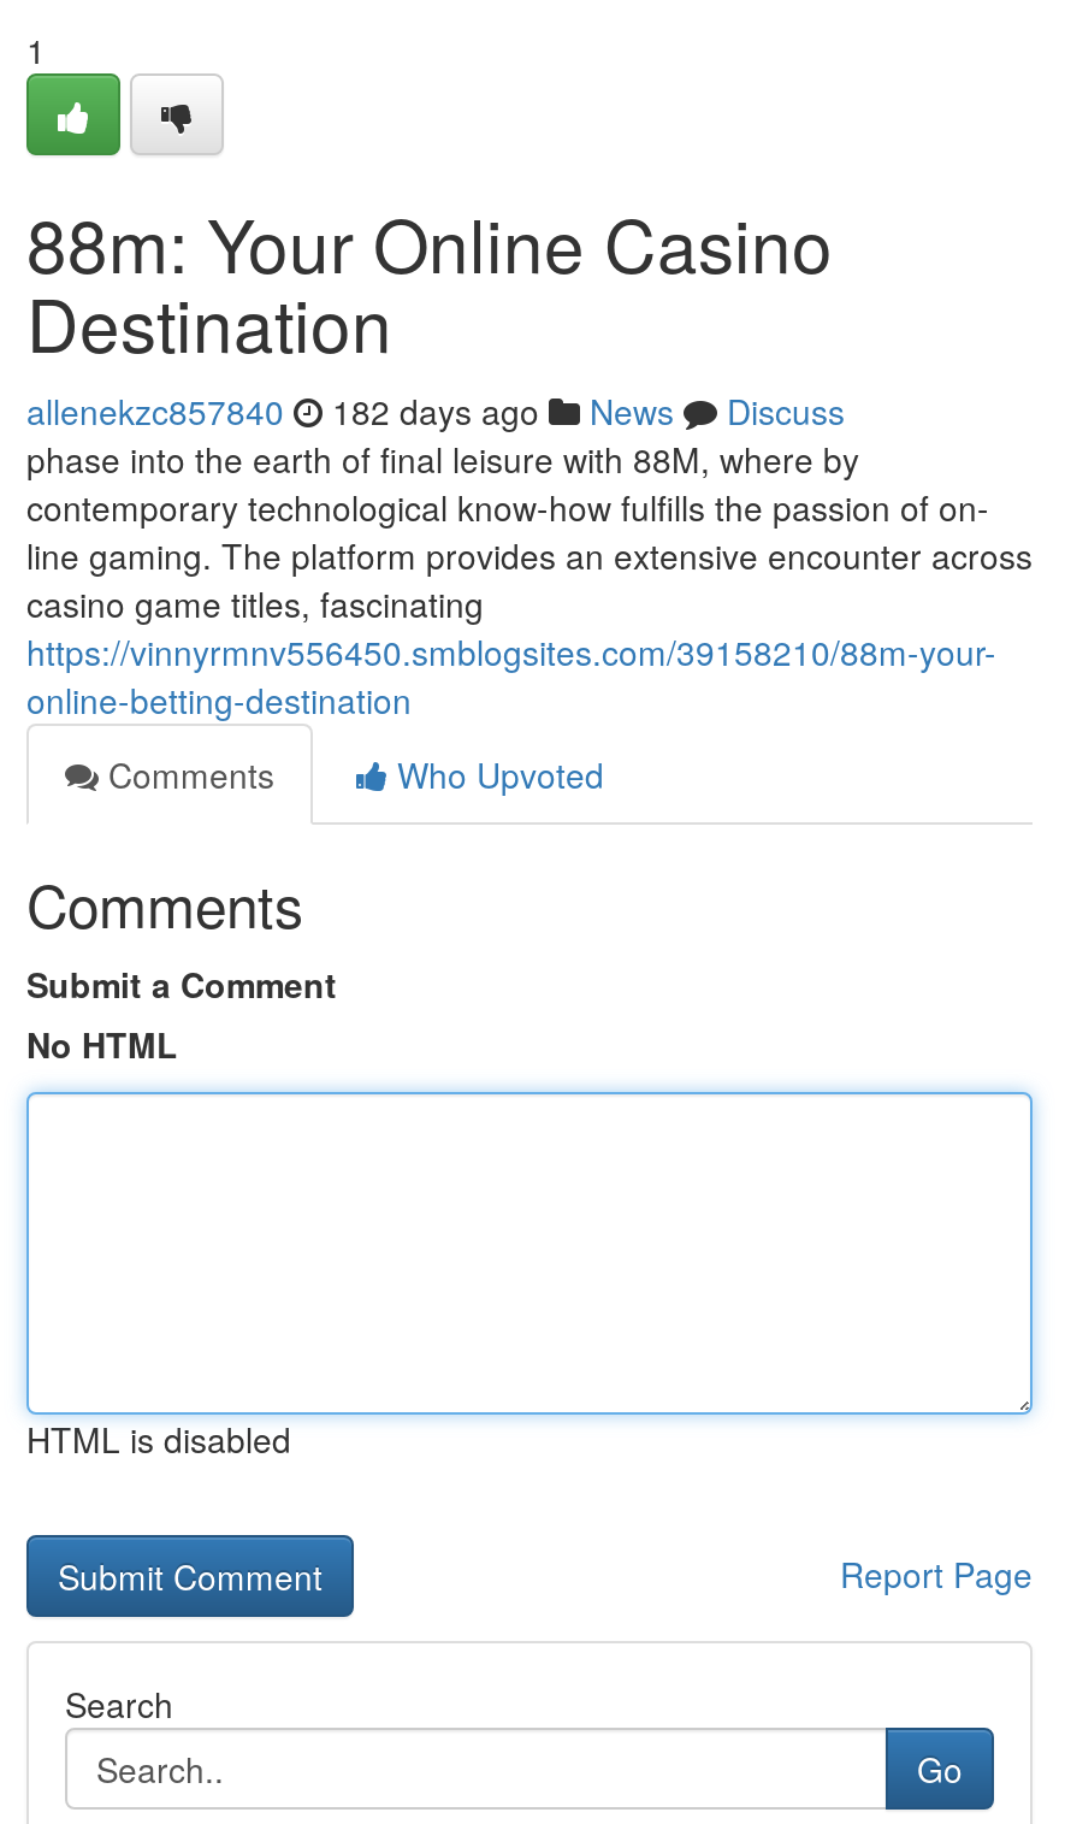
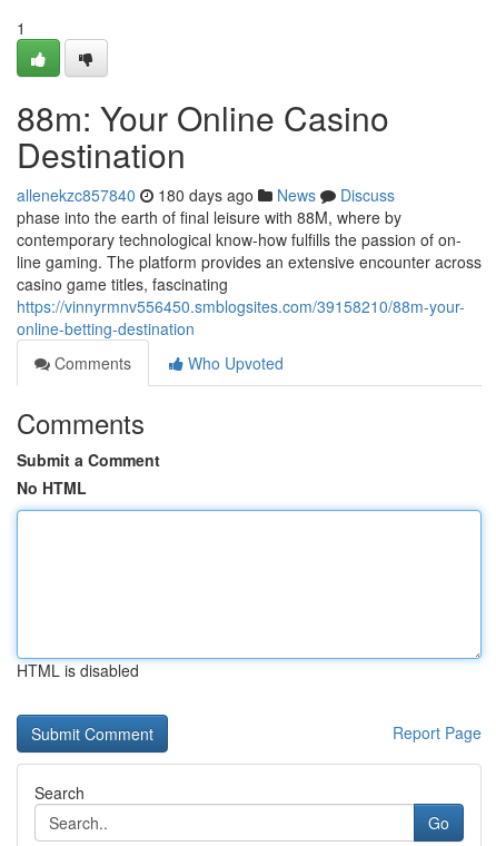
- allenekzc857840 182 days ago News Discuss
+ allenekzc857840 180 days ago News Discuss
